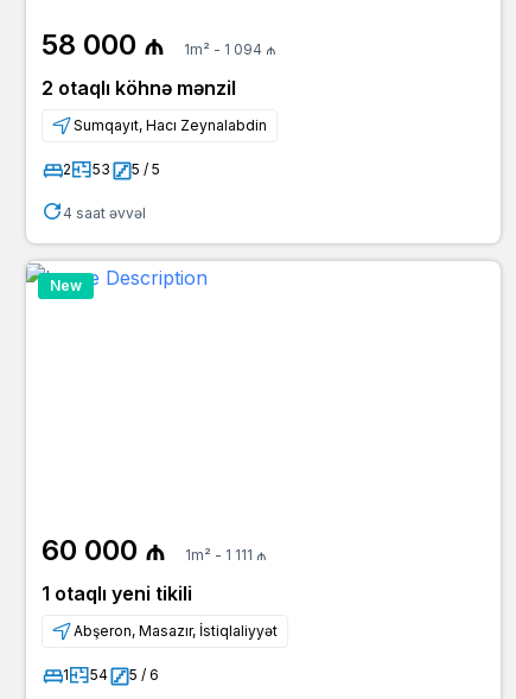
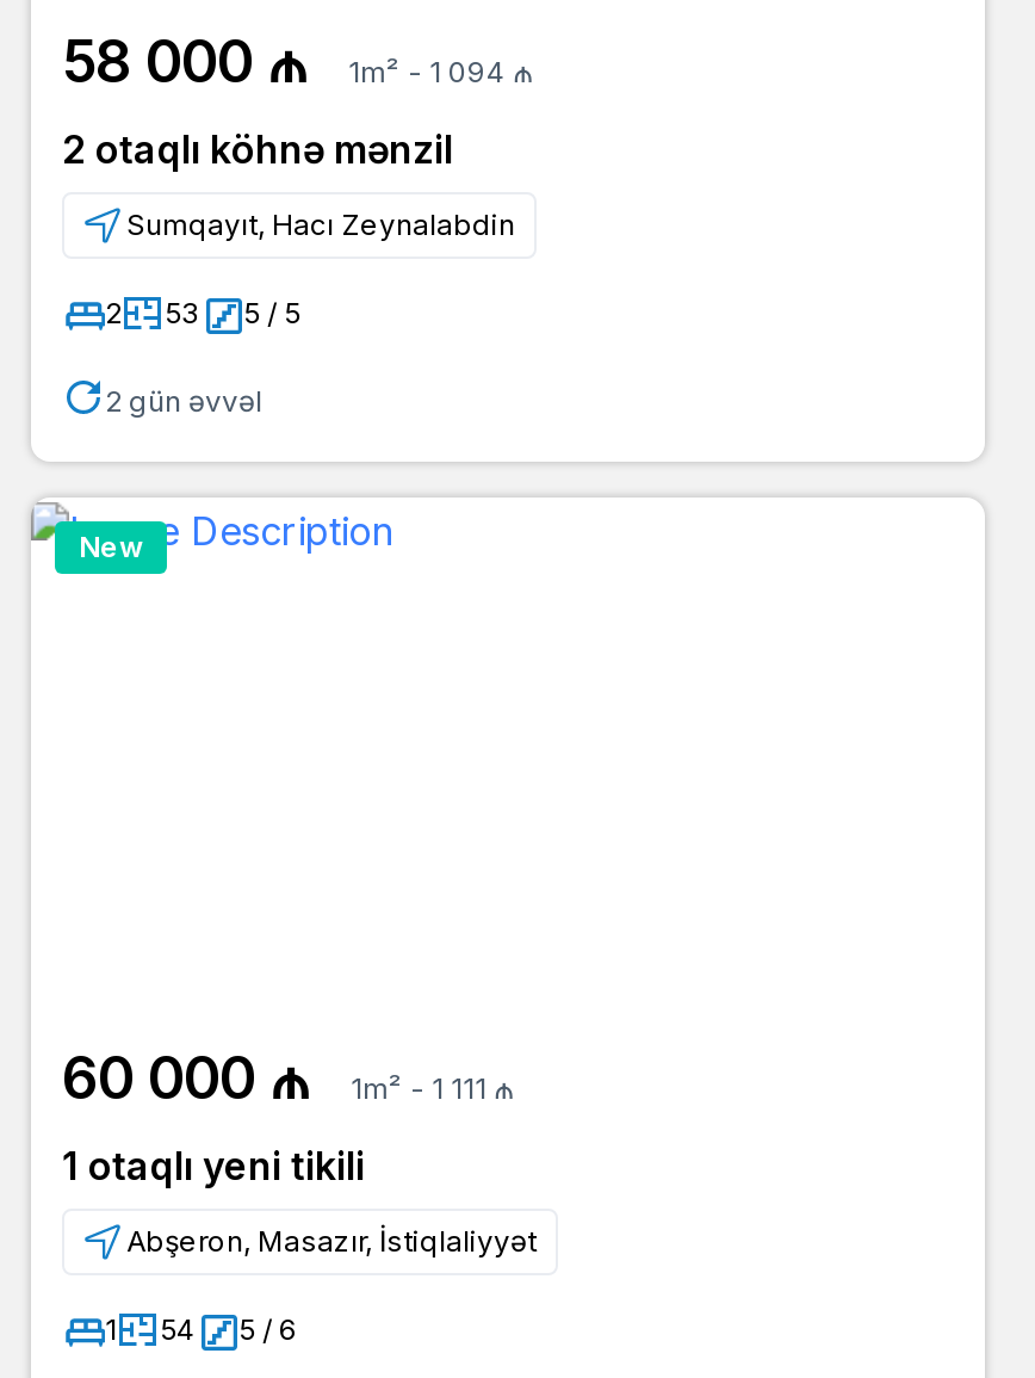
- 4 saat əvvəl
+ 2 gün əvvəl
